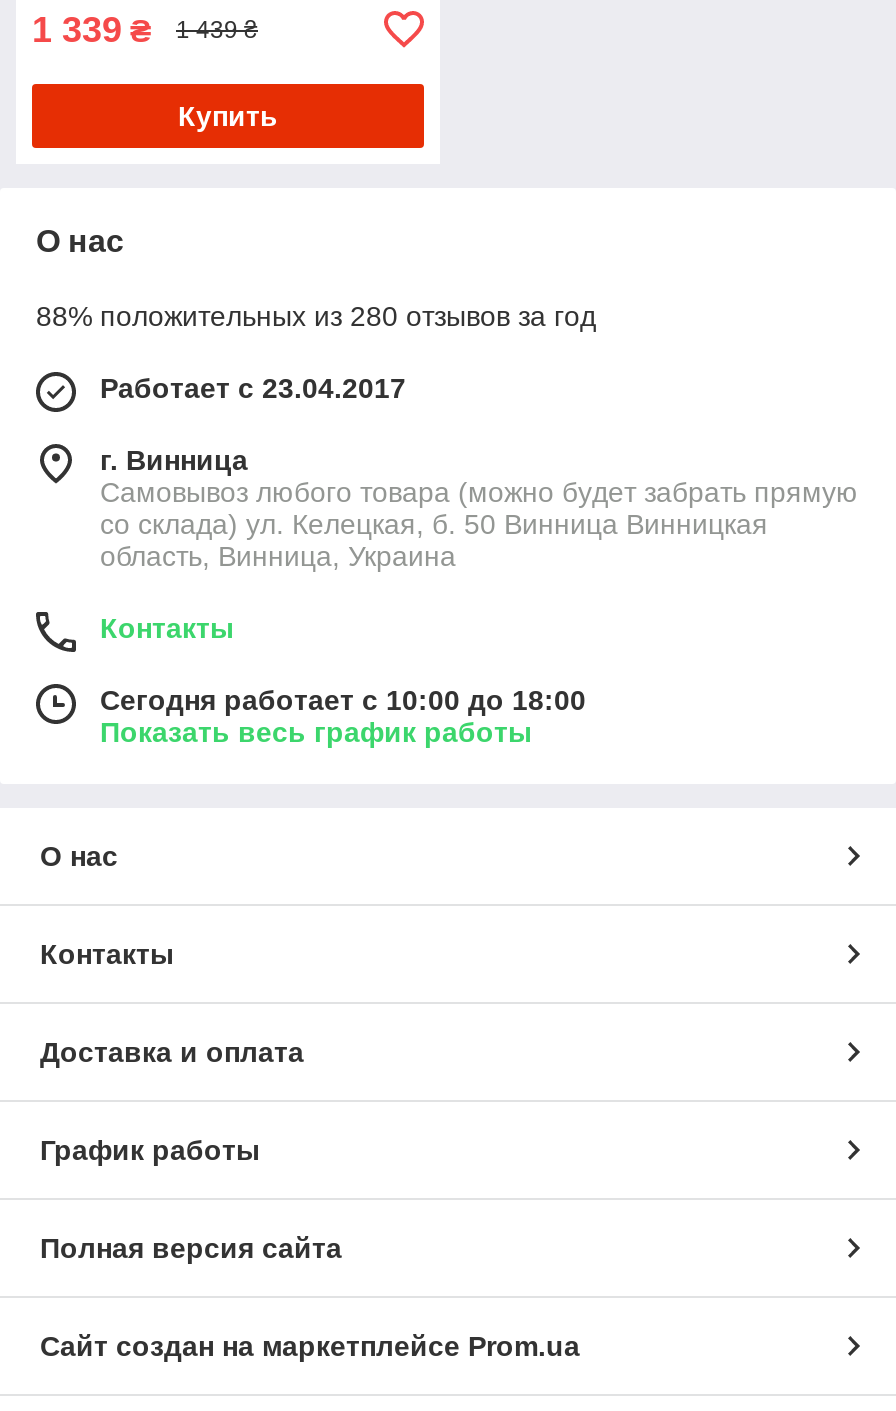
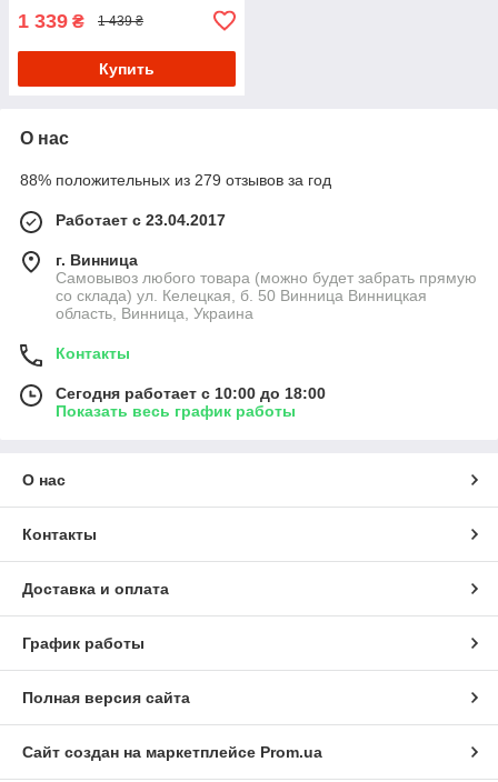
- 88% положительных из 280 отзывов за год
+ 88% положительных из 279 отзывов за год
